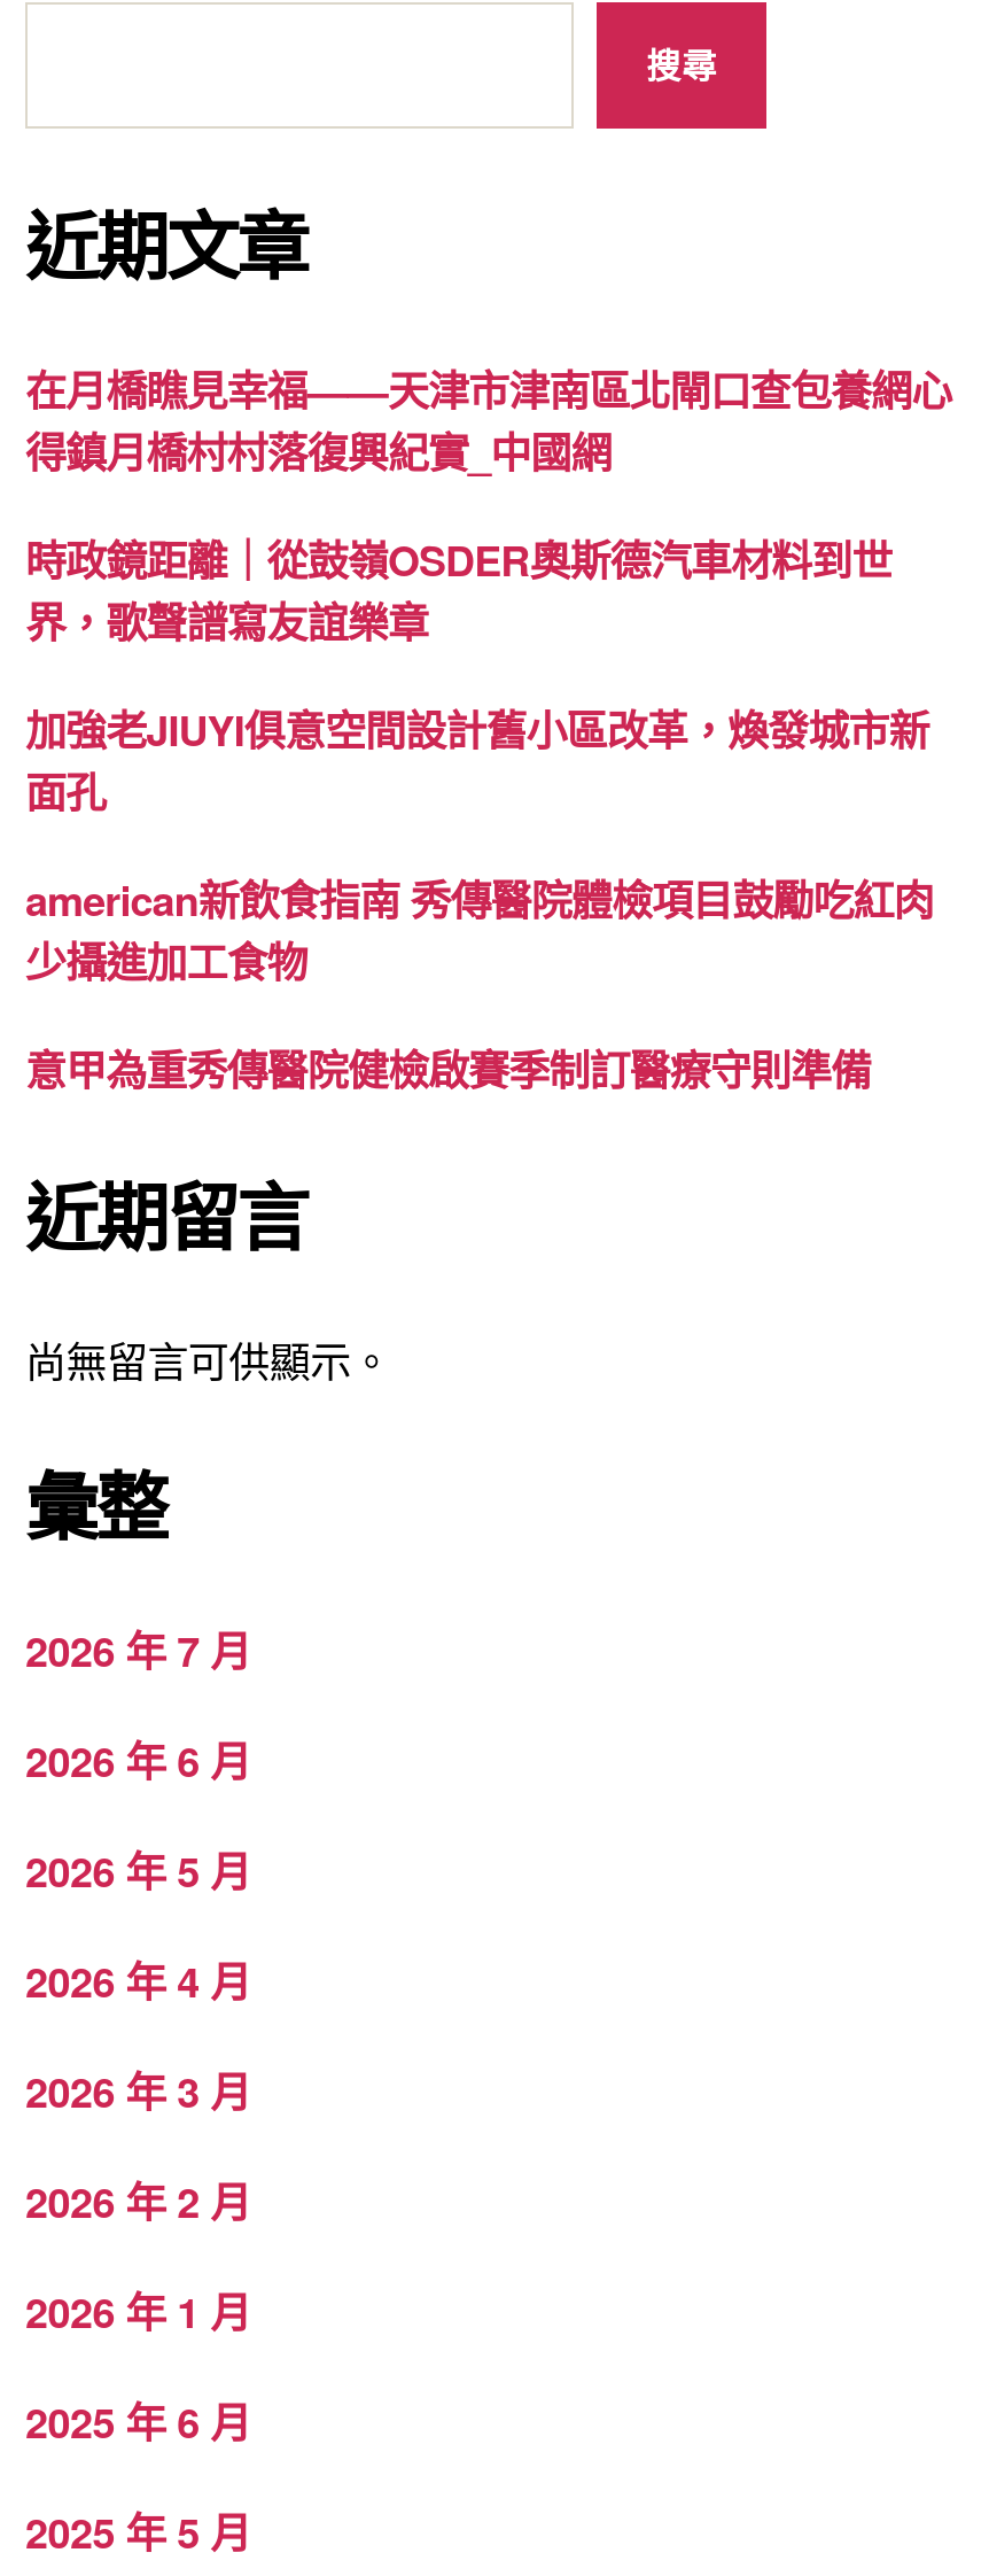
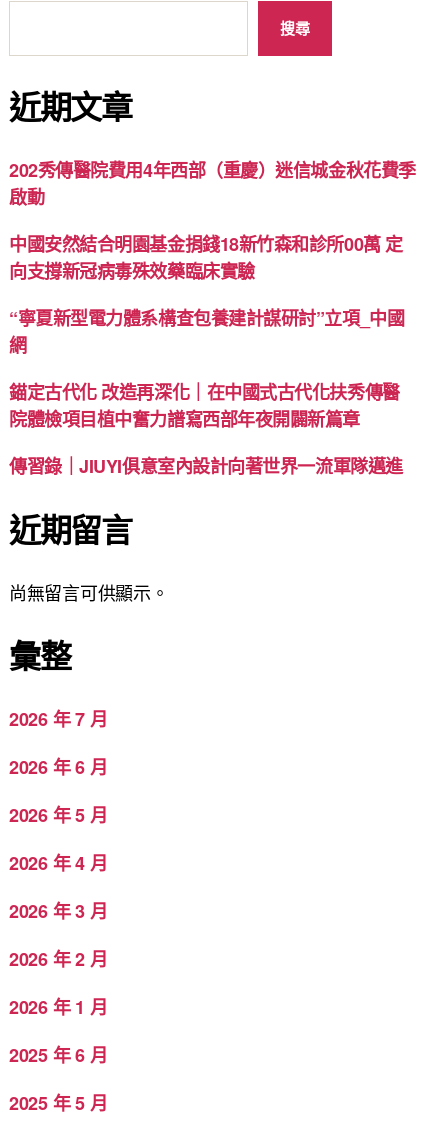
- 在月橋瞧見幸福——天津市津南區北閘口查包養網心
- 得鎮月橋村村落復興紀實_中國網
+ 202秀傳醫院費用4年西部（重慶）迷信城金秋花費季
+ 啟動

- 時政鏡距離｜從鼓嶺OSDER奧斯德汽車材料到世
- 界，歌聲譜寫友誼樂章
+ 中國安然結合明園基金捐錢18新竹森和診所00萬 定
+ 向支撐新冠病毒殊效藥臨床實驗

- 加強老JIUYI俱意空間設計舊小區改革，煥發城市新
- 面孔
+ “寧夏新型電力體系構查包養建計謀研討”立項_中國
+ 網

- american新飲食指南 秀傳醫院體檢項目鼓勵吃紅肉
- 少攝進加工食物
+ 錨定古代化 改造再深化｜在中國式古代化扶秀傳醫
+ 院體檢項目植中奮力譜寫西部年夜開闢新篇章

- 意甲為重秀傳醫院健檢啟賽季制訂醫療守則準備
+ 傳習錄｜JIUYI俱意室內設計向著世界一流軍隊邁進
